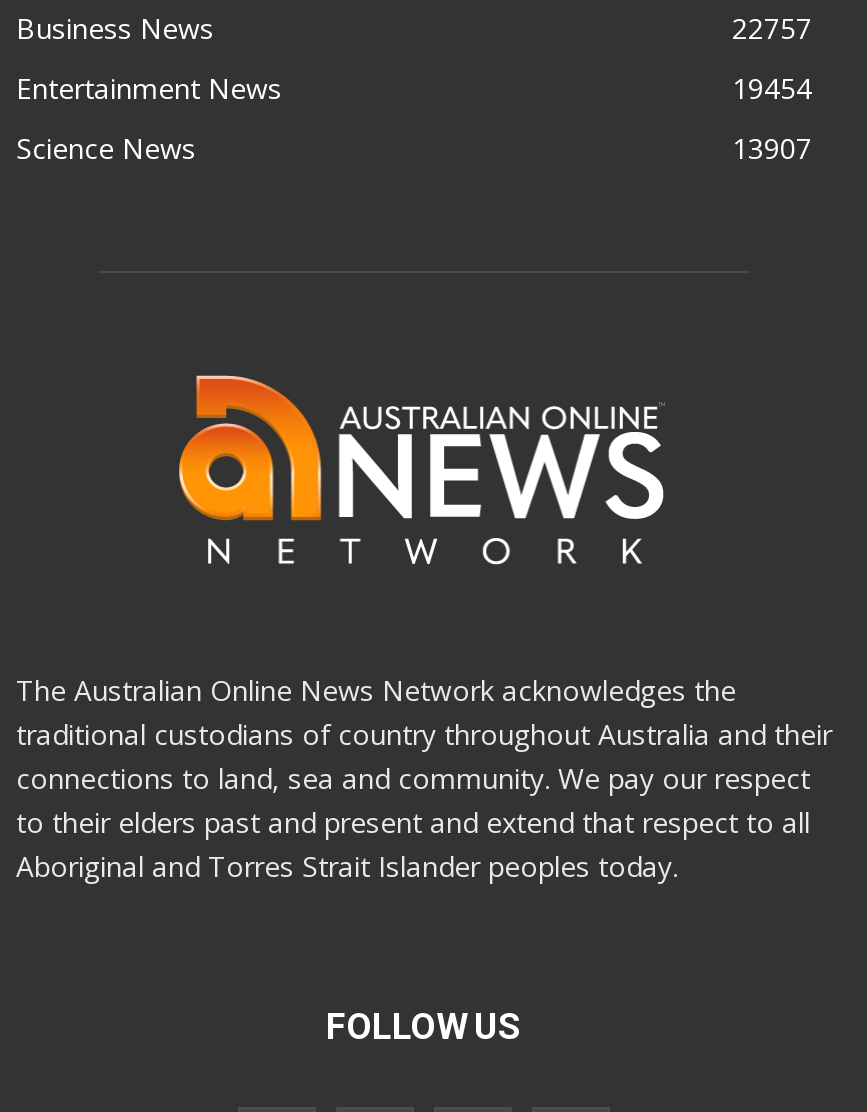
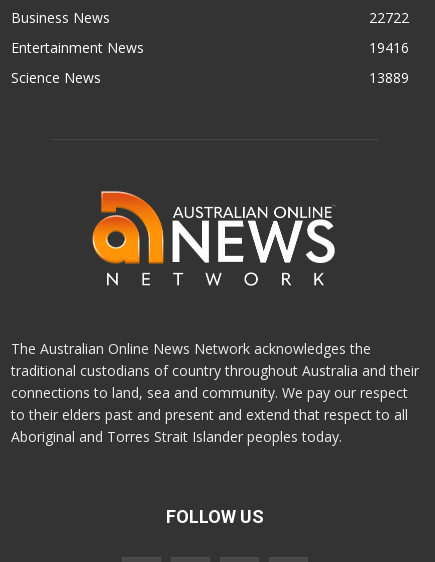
- 22757
+ 22722

- 19454
+ 19416

- 13907
+ 13889
